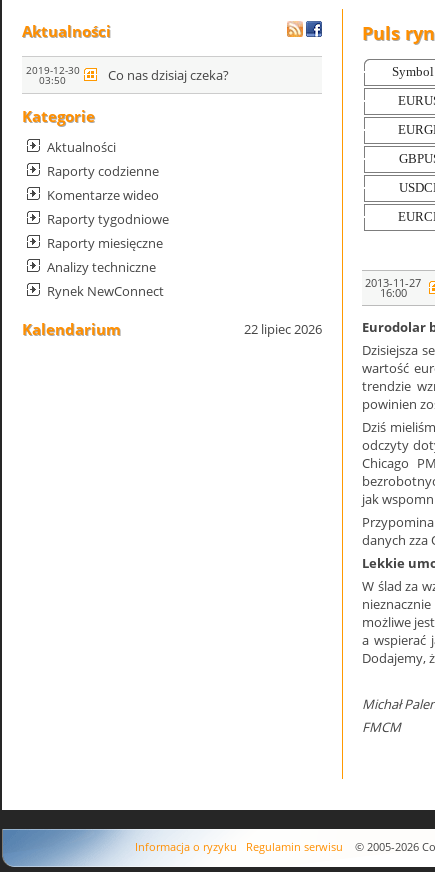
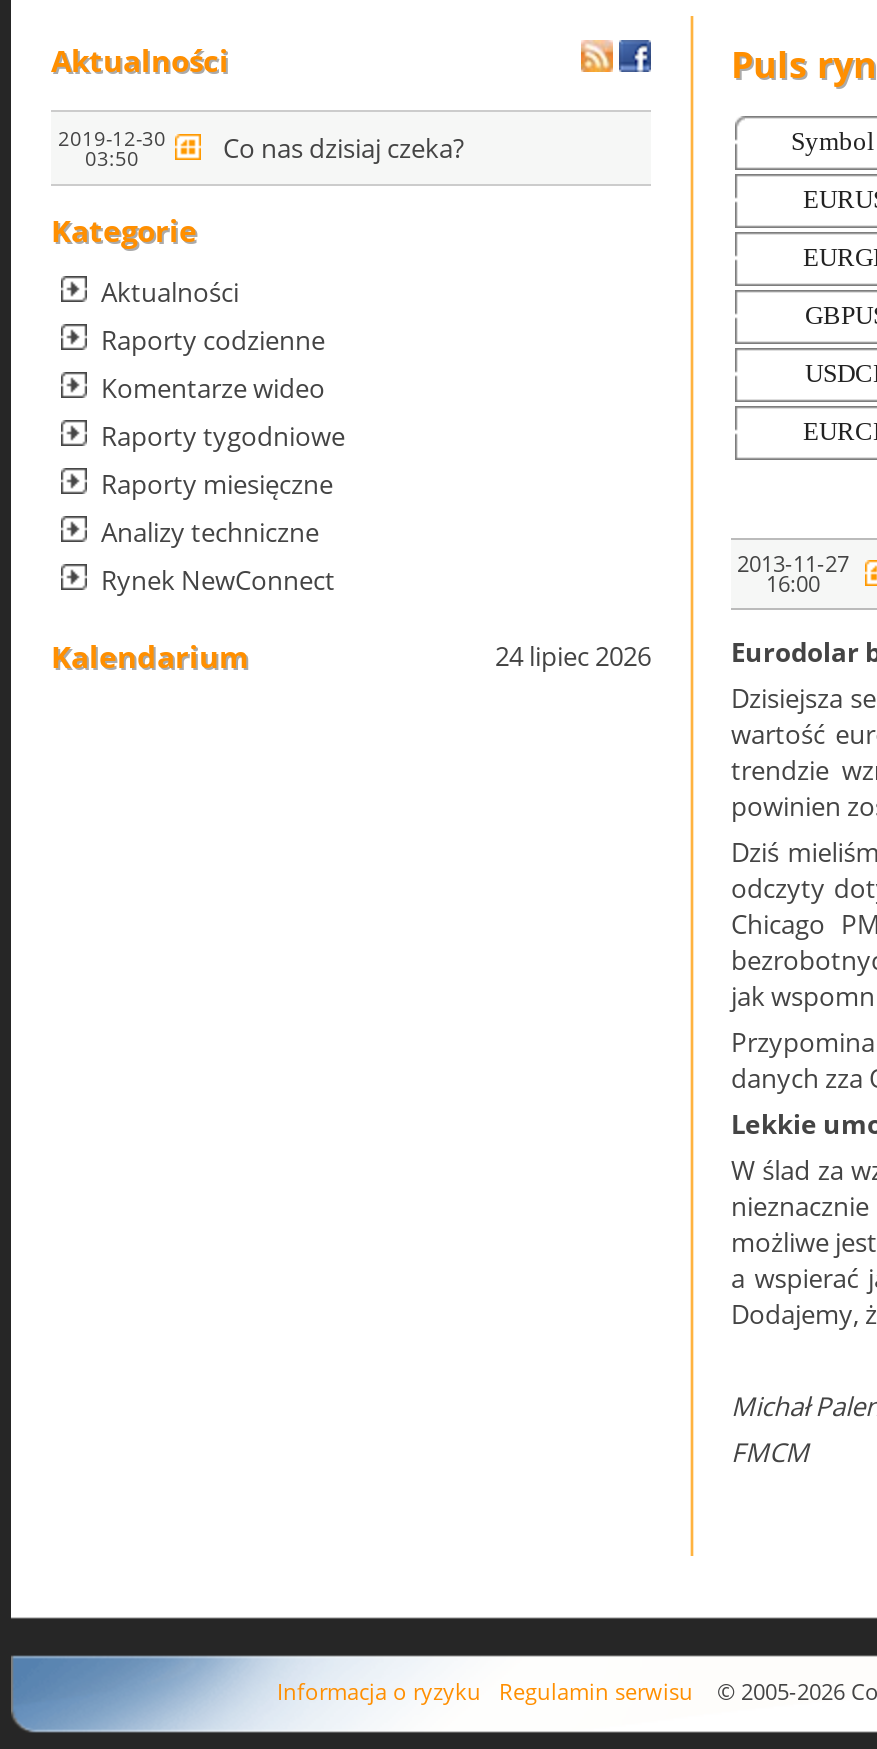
- 22 lipiec 2026
+ 24 lipiec 2026
